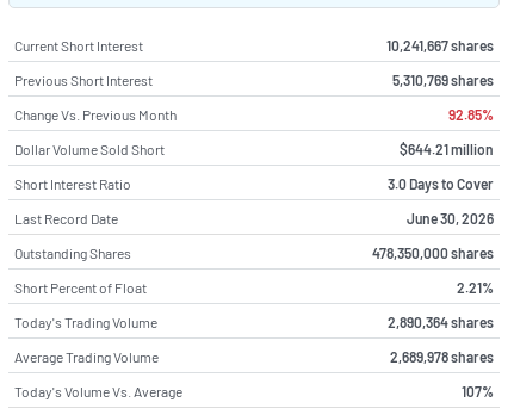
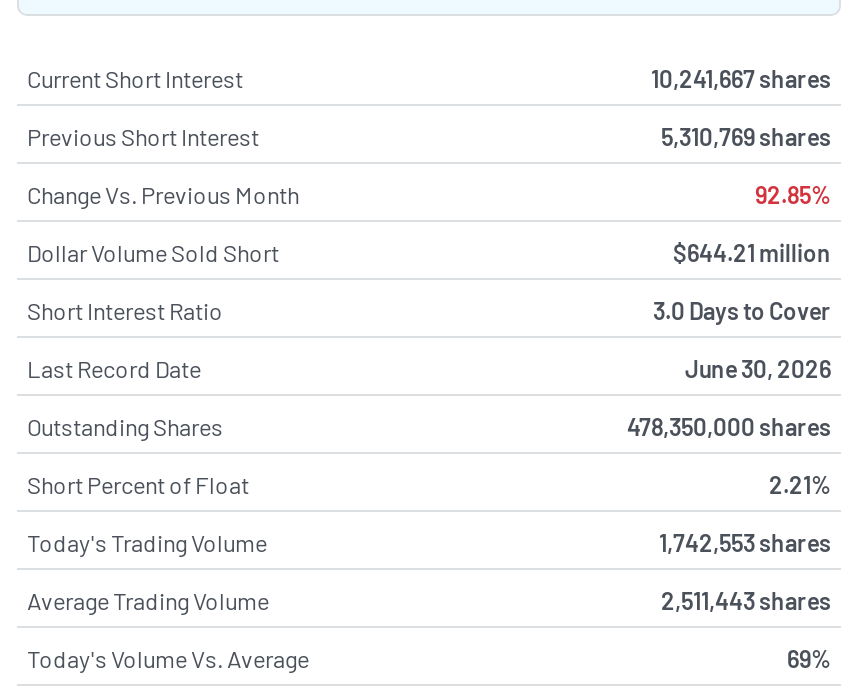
- 2,890,364 shares
+ 1,742,553 shares

- 2,689,978 shares
+ 2,511,443 shares

- 107%
+ 69%
